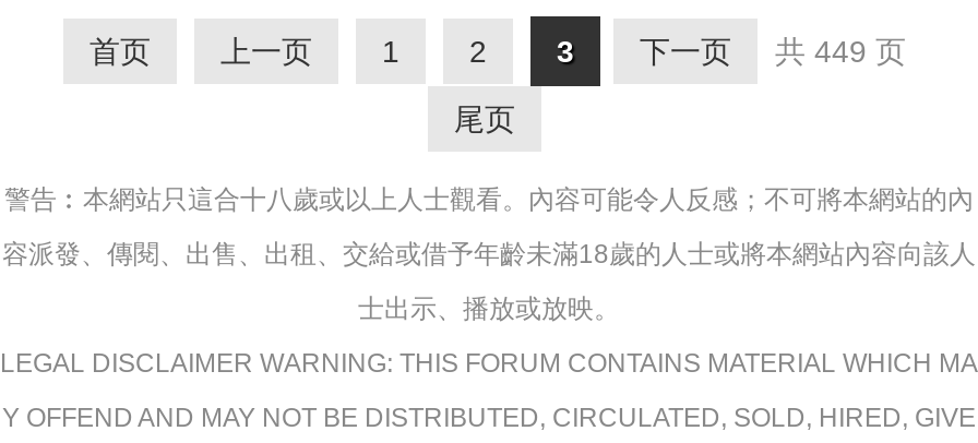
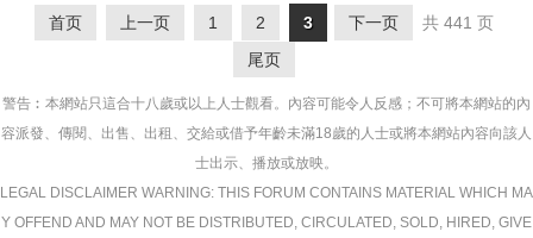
- 首页 上一页 1 2 3 下一页 共 449 页
+ 首页 上一页 1 2 3 下一页 共 441 页
